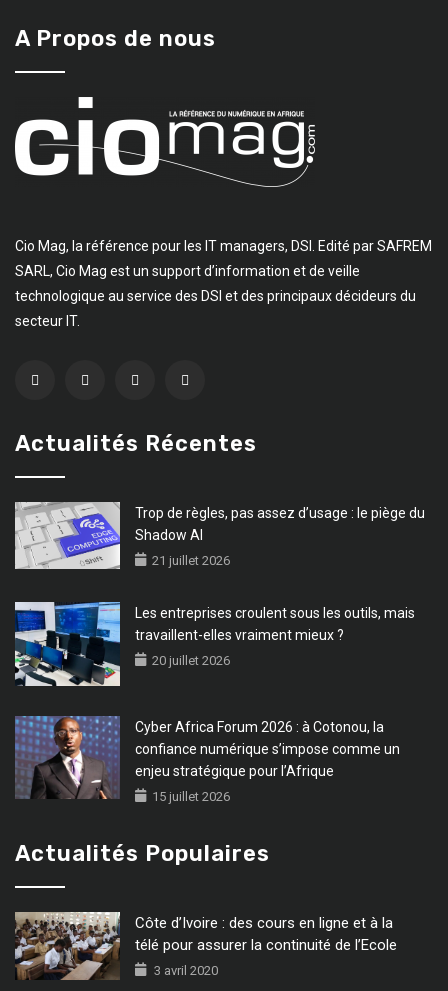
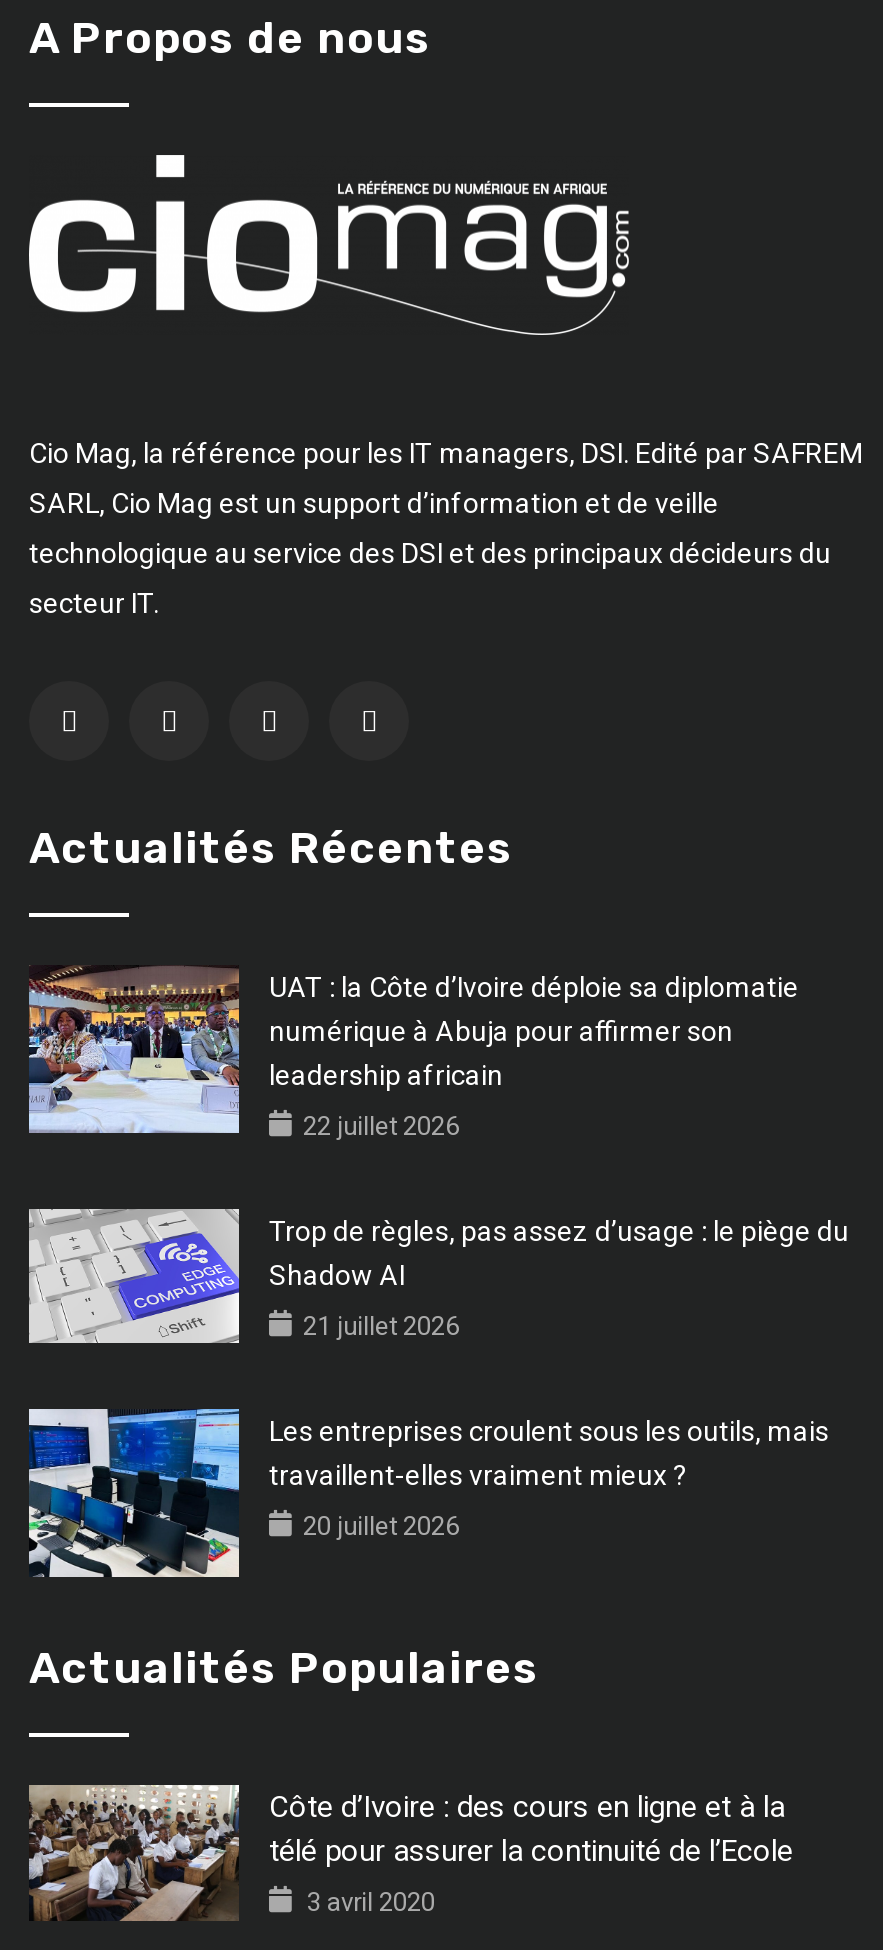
+ [image]
+ UAT : la Côte d’Ivoire déploie sa diplomatie
+ numérique à Abuja pour affirmer son
+ leadership africain
+ 22 juillet 2026

moved down: [image] | Trop de règles, pas assez d’usage : le piège du | Shadow AI | 21 juillet 2026 | Les entreprises croulent sous les outils, mais | travaillent-elles vraiment mieux ? | 20 juillet 2026

- [image]
- Cyber Africa Forum 2026 : à Cotonou, la
- confiance numérique s’impose comme un
- enjeu stratégique pour l’Afrique
- 15 juillet 2026
